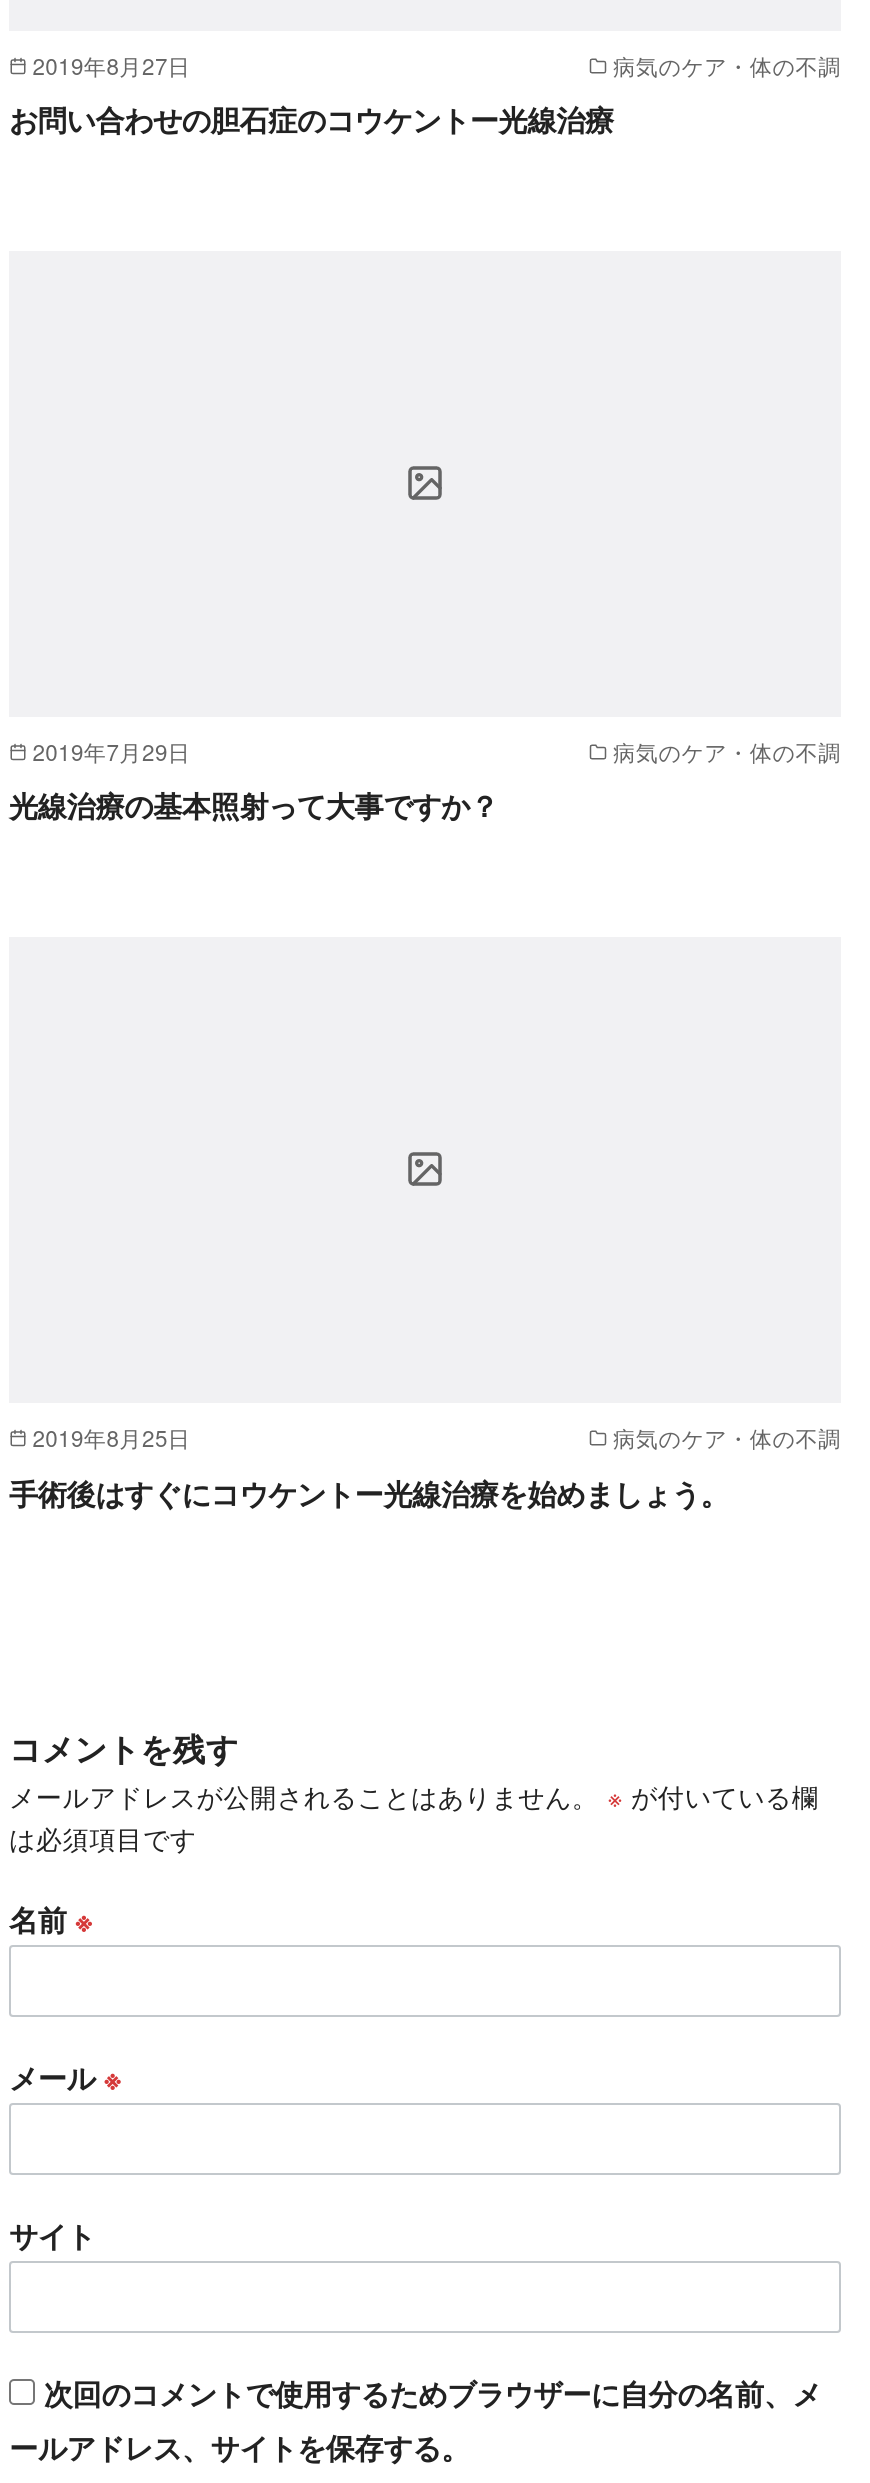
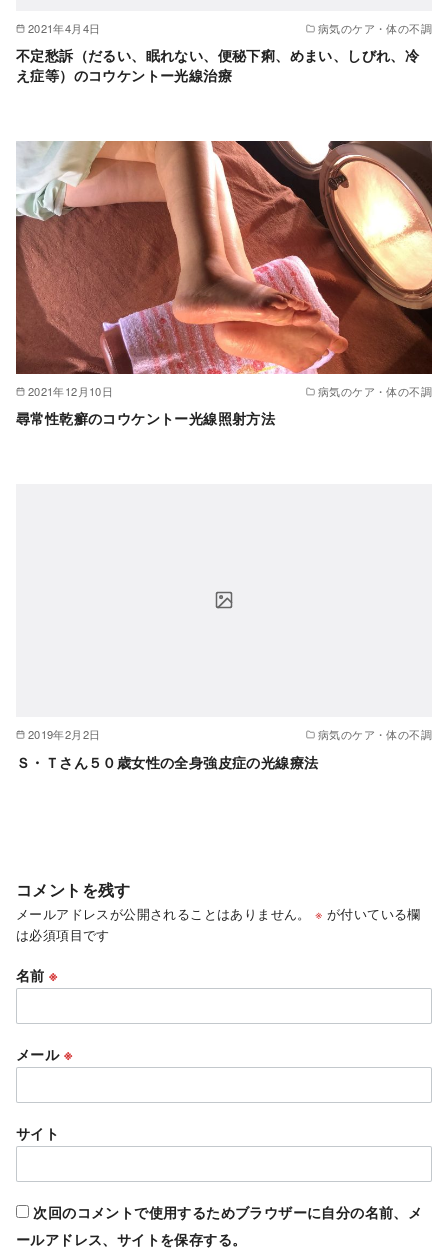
- 2019年8月27日
+ 2021年4月4日

+ [image]

- お問い合わせの胆石症のコウケントー光線治療
+ 不定愁訴（だるい、眠れない、便秘下痢、めまい、しびれ、冷
+ え症等）のコウケントー光線治療

- 2019年7月29日
+ 2021年12月10日

- 光線治療の基本照射って大事ですか？
+ 尋常性乾癬のコウケントー光線照射方法

- 2019年8月25日
+ 2019年2月2日

- 手術後はすぐにコウケントー光線治療を始めましょう。
+ Ｓ・Ｔさん５０歳女性の全身強皮症の光線療法
